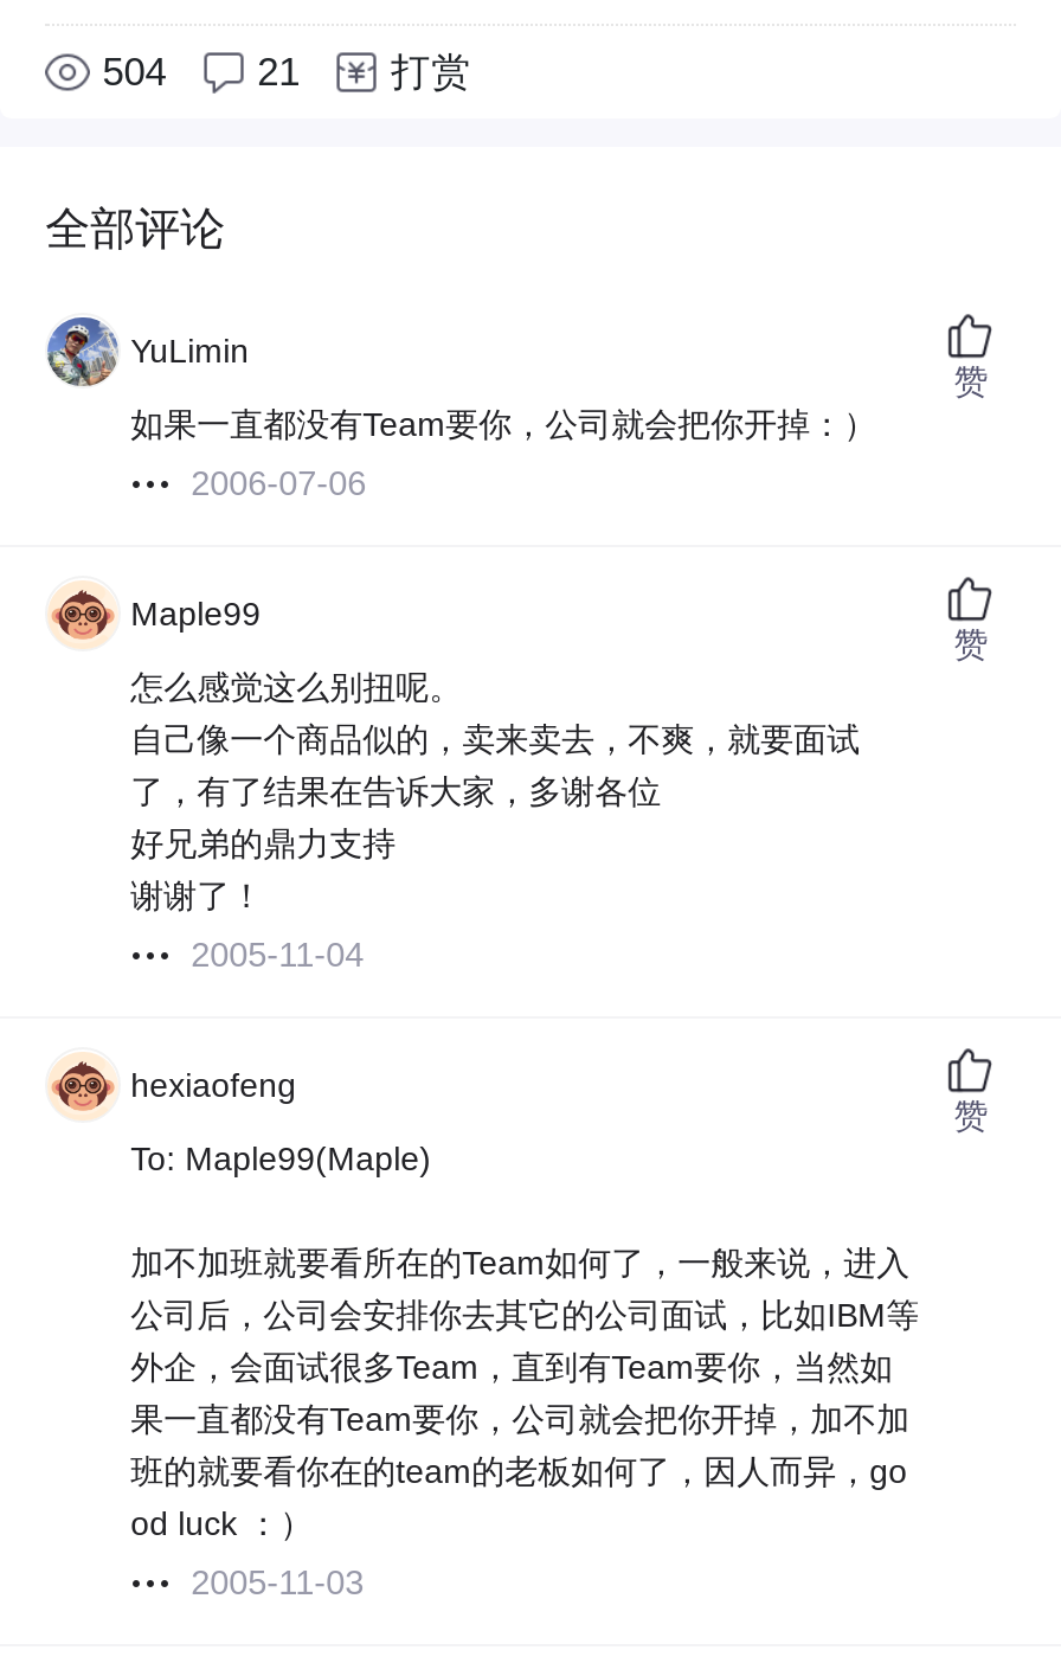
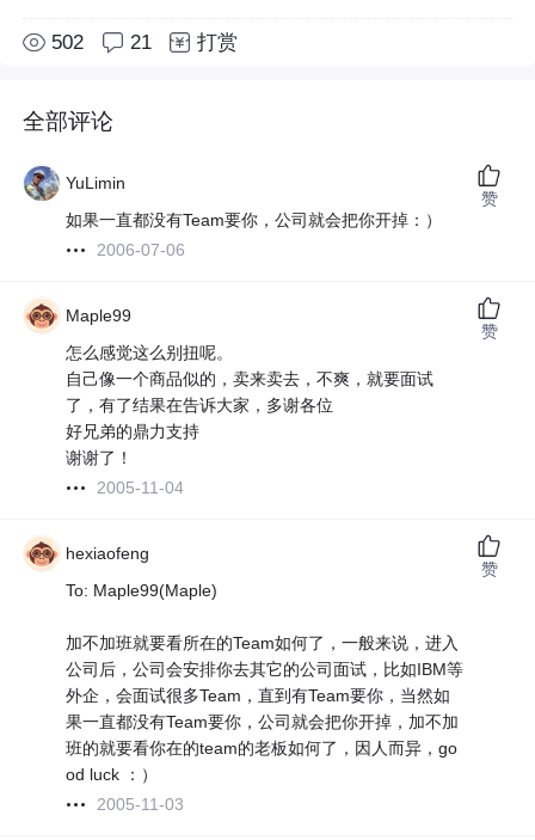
- 504
+ 502
